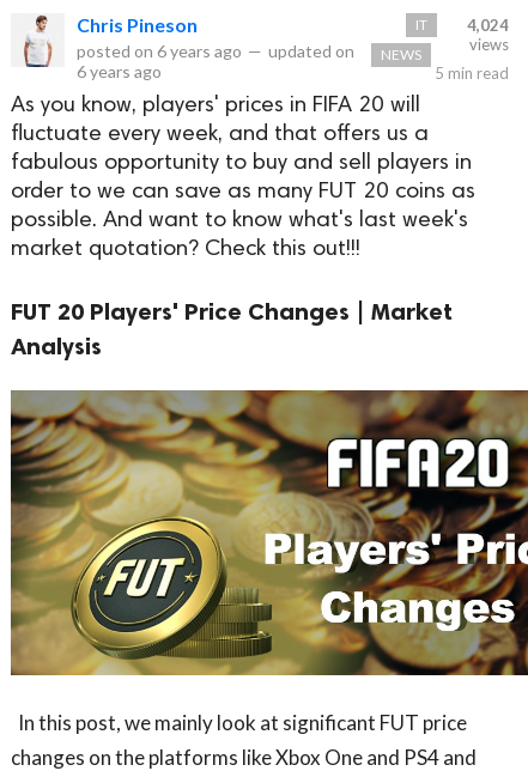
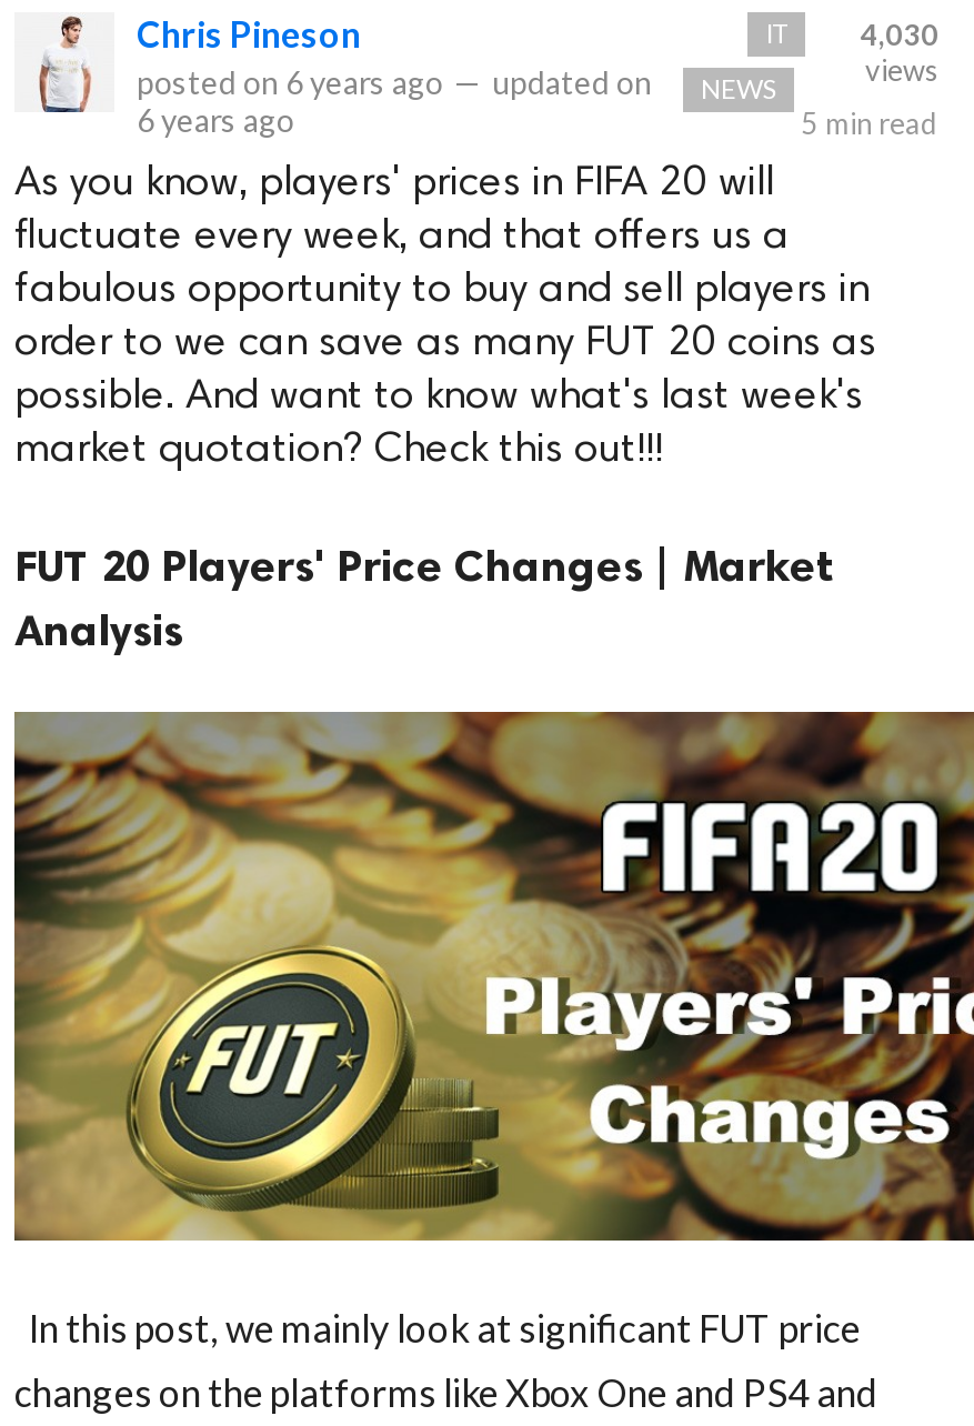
- 4,024
+ 4,030
